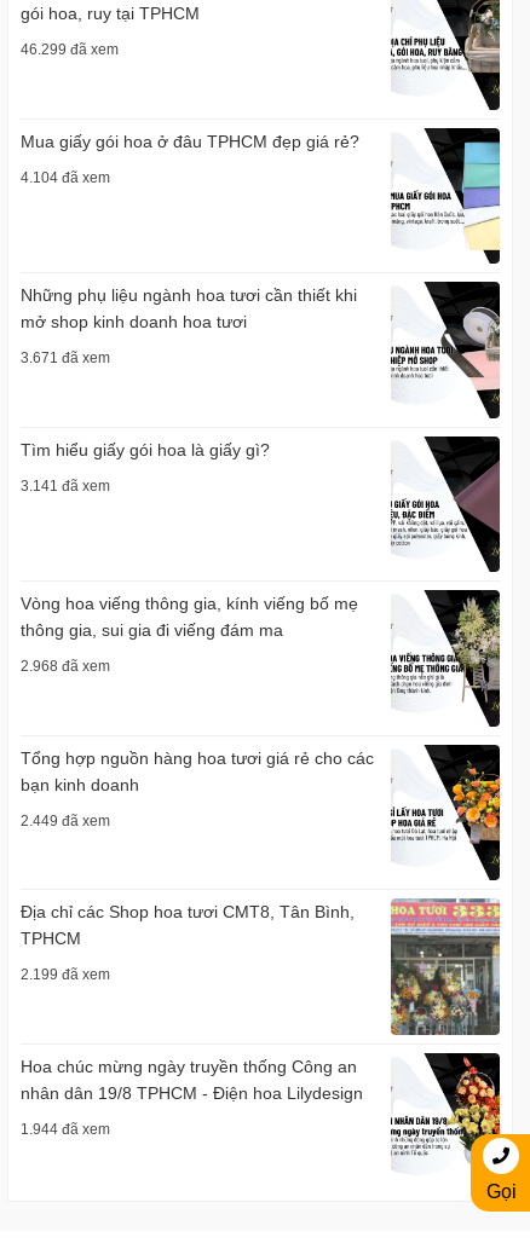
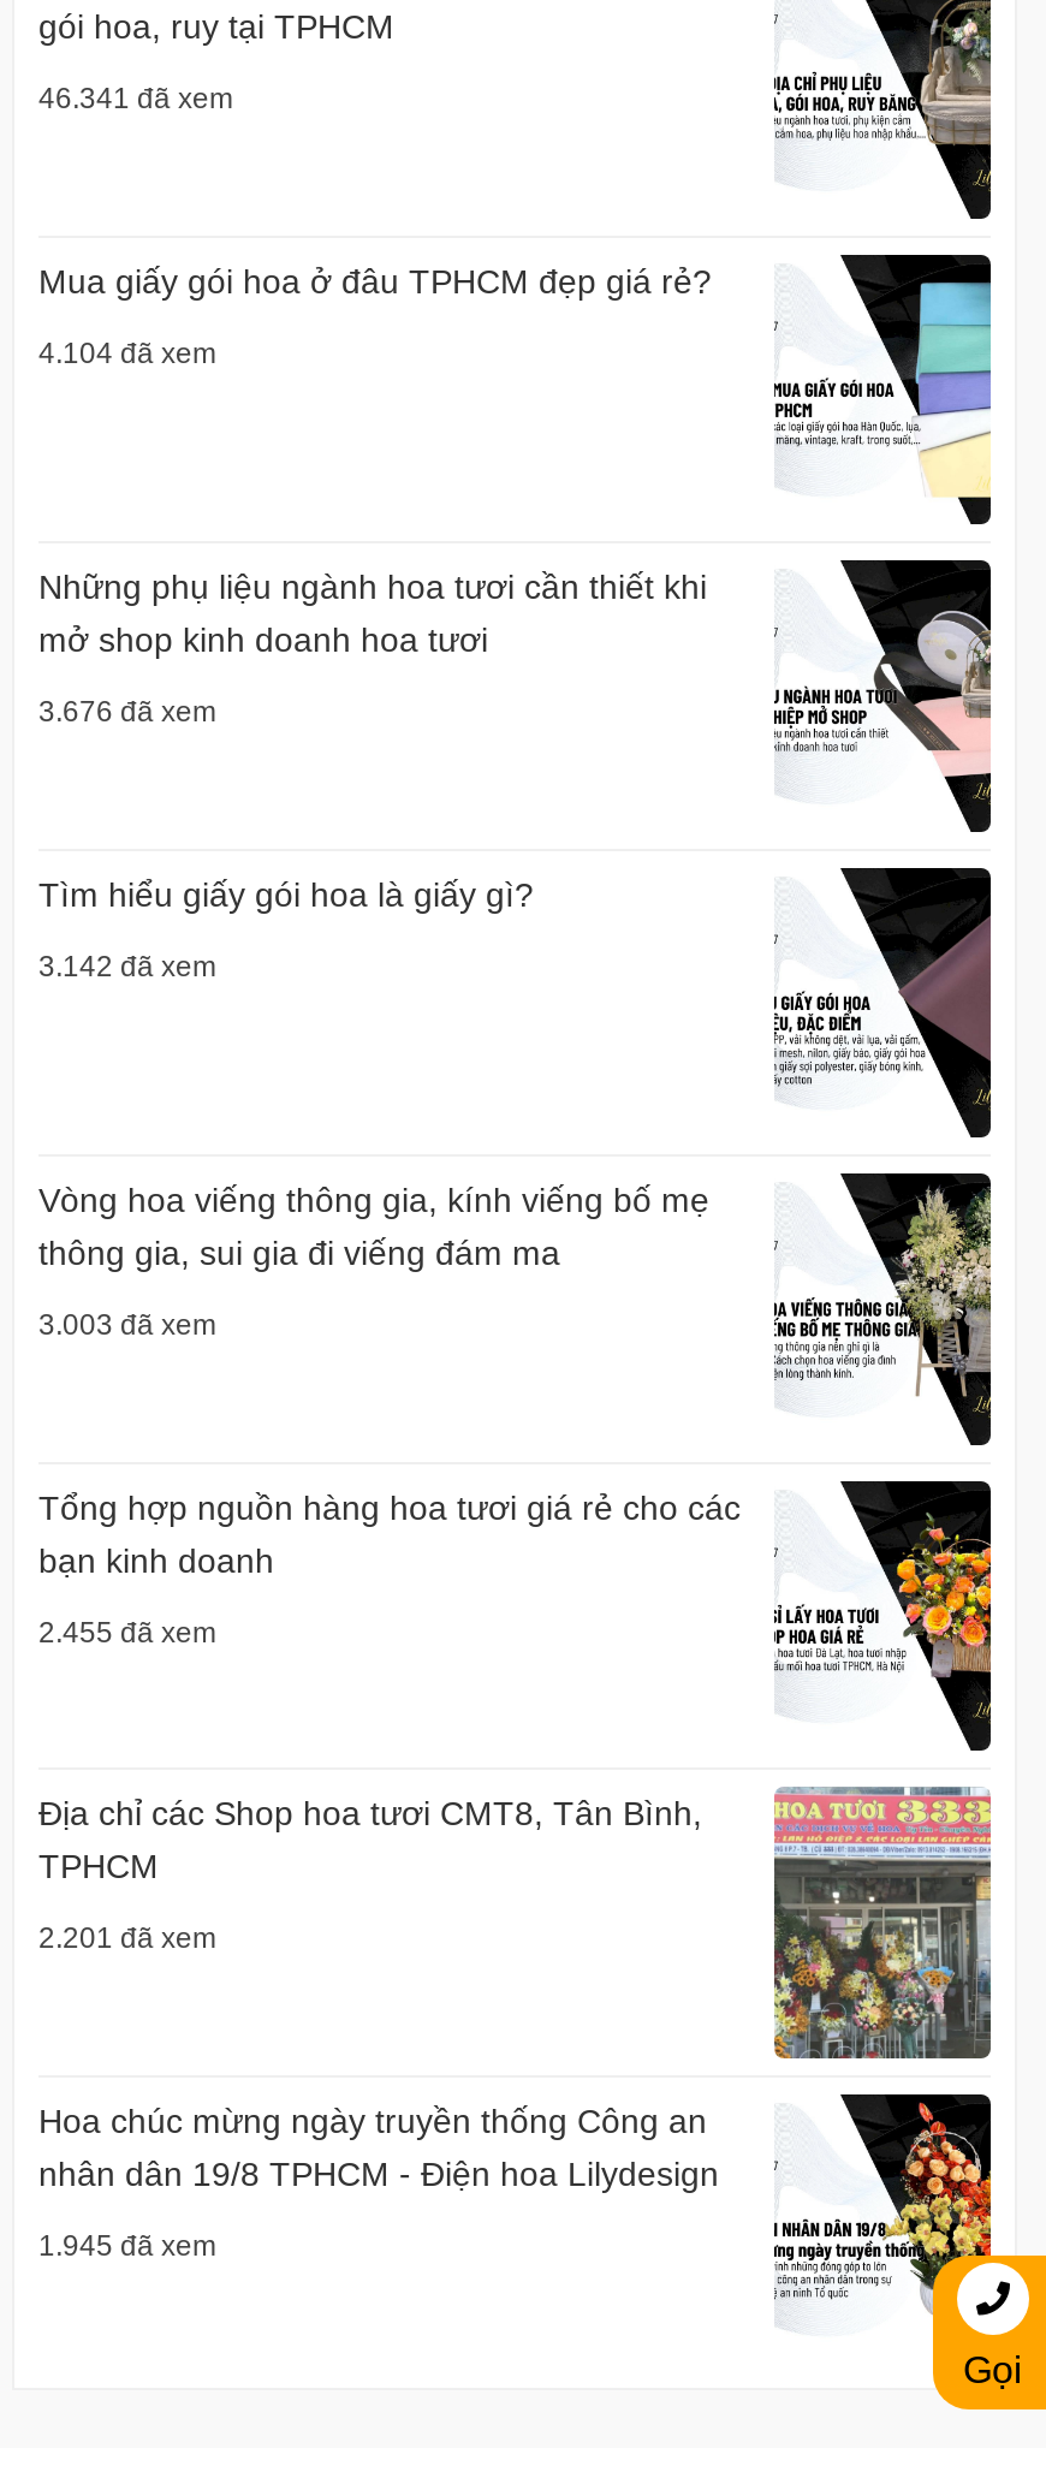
- 46.299 đã xem
+ 46.341 đã xem

- 3.671 đã xem
+ 3.676 đã xem

- 3.141 đã xem
+ 3.142 đã xem

- 2.968 đã xem
+ 3.003 đã xem

- 2.449 đã xem
+ 2.455 đã xem

- 2.199 đã xem
+ 2.201 đã xem

- 1.944 đã xem
+ 1.945 đã xem
